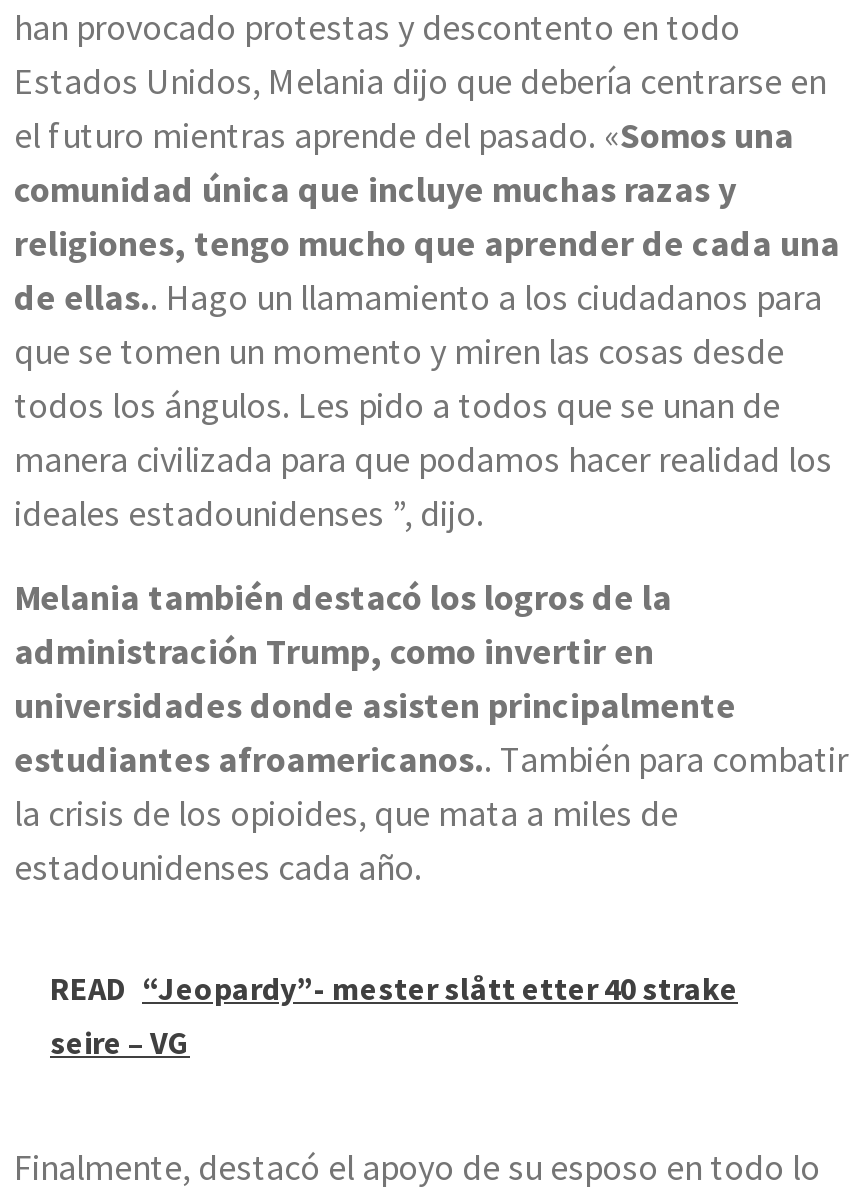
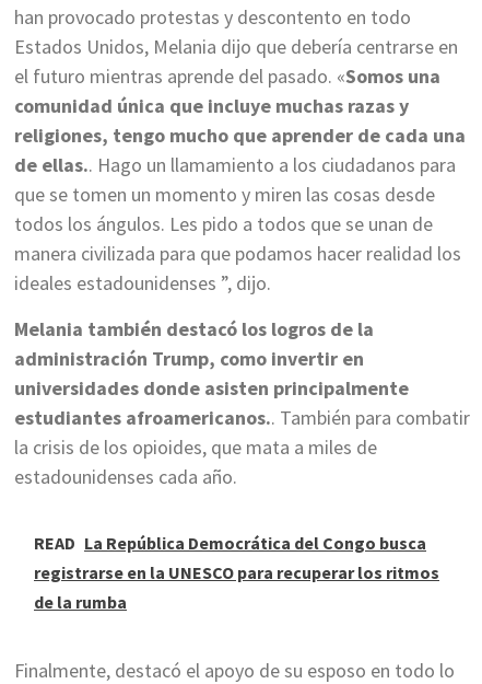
- READ “Jeopardy”- mester slått etter 40 strake
- seire – VG
+ READ La República Democrática del Congo busca
+ registrarse en la UNESCO para recuperar los ritmos
+ de la rumba
